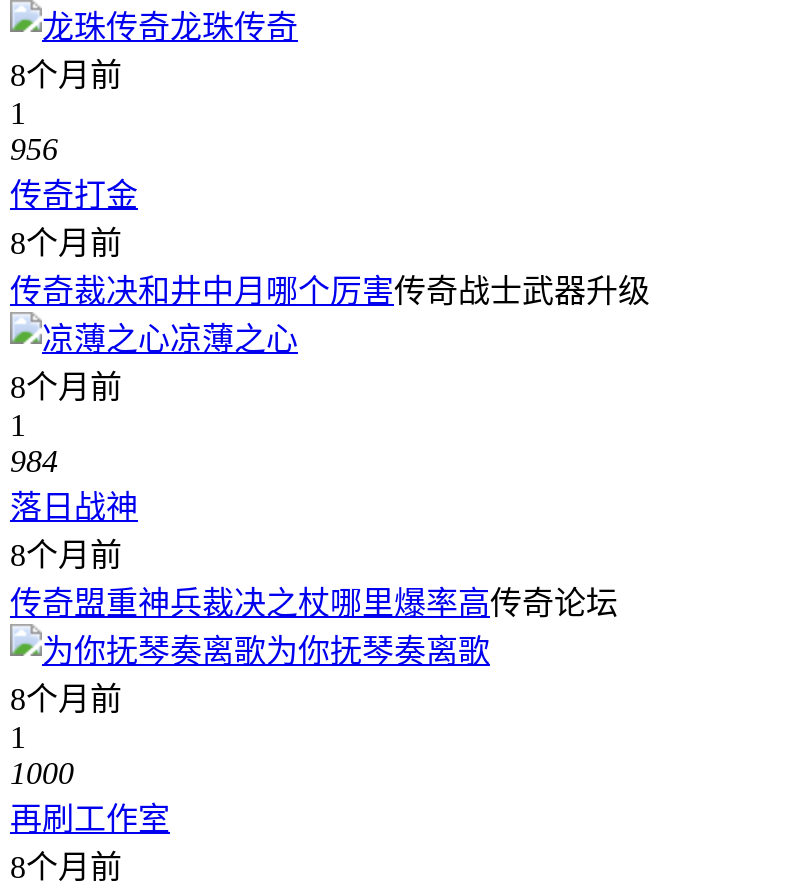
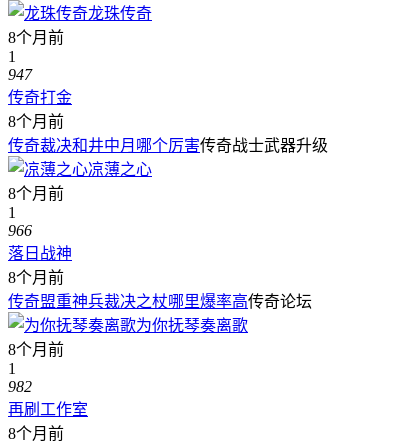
- 956
+ 947

- 984
+ 966

- 1000
+ 982
